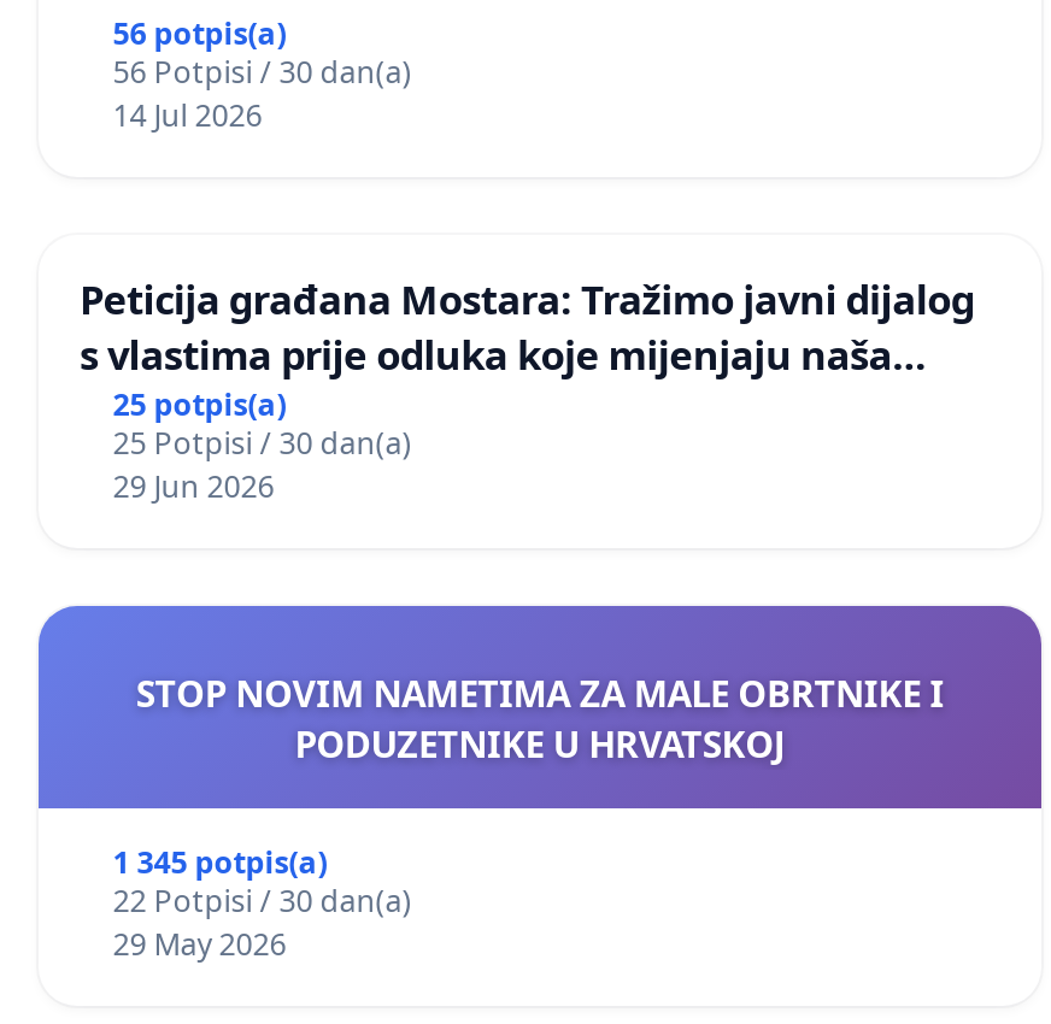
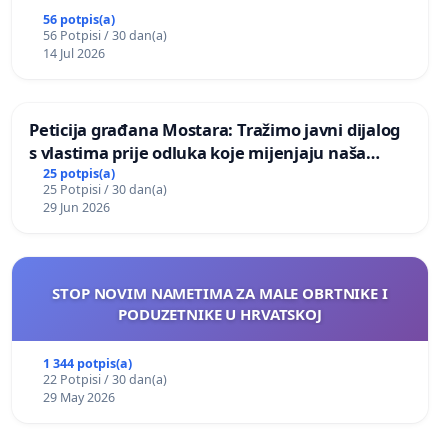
- 1 345 potpis(a)
+ 1 344 potpis(a)
